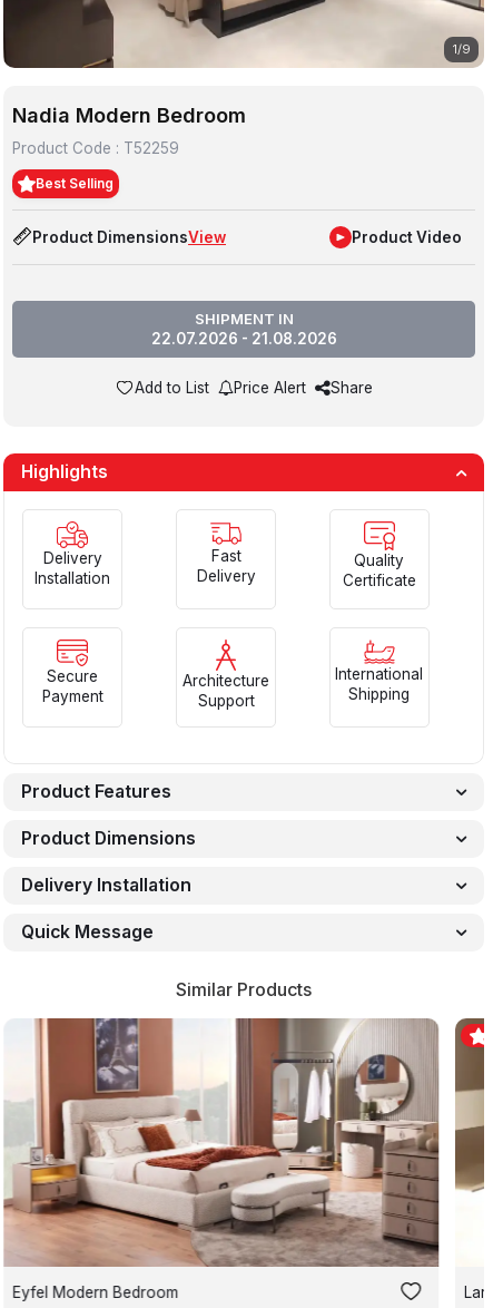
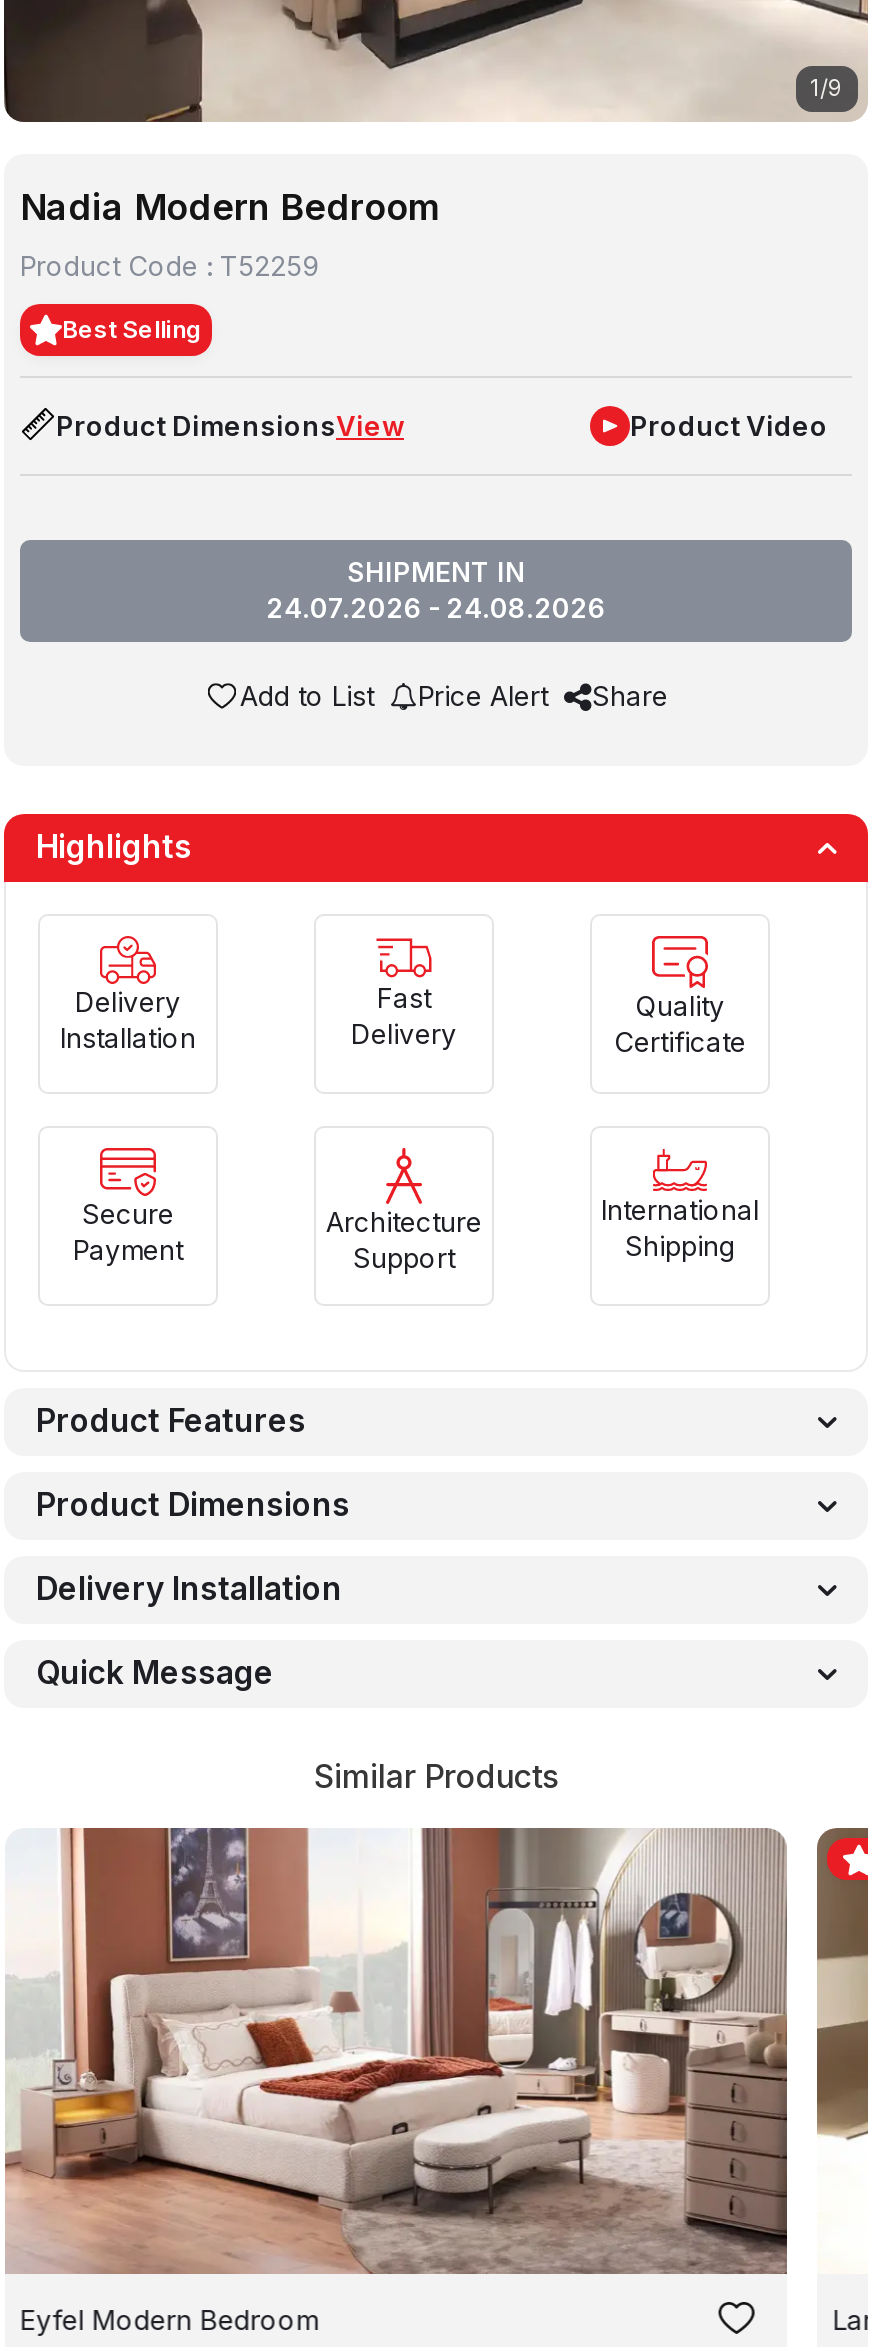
- 22.07.2026 - 21.08.2026
+ 24.07.2026 - 24.08.2026
